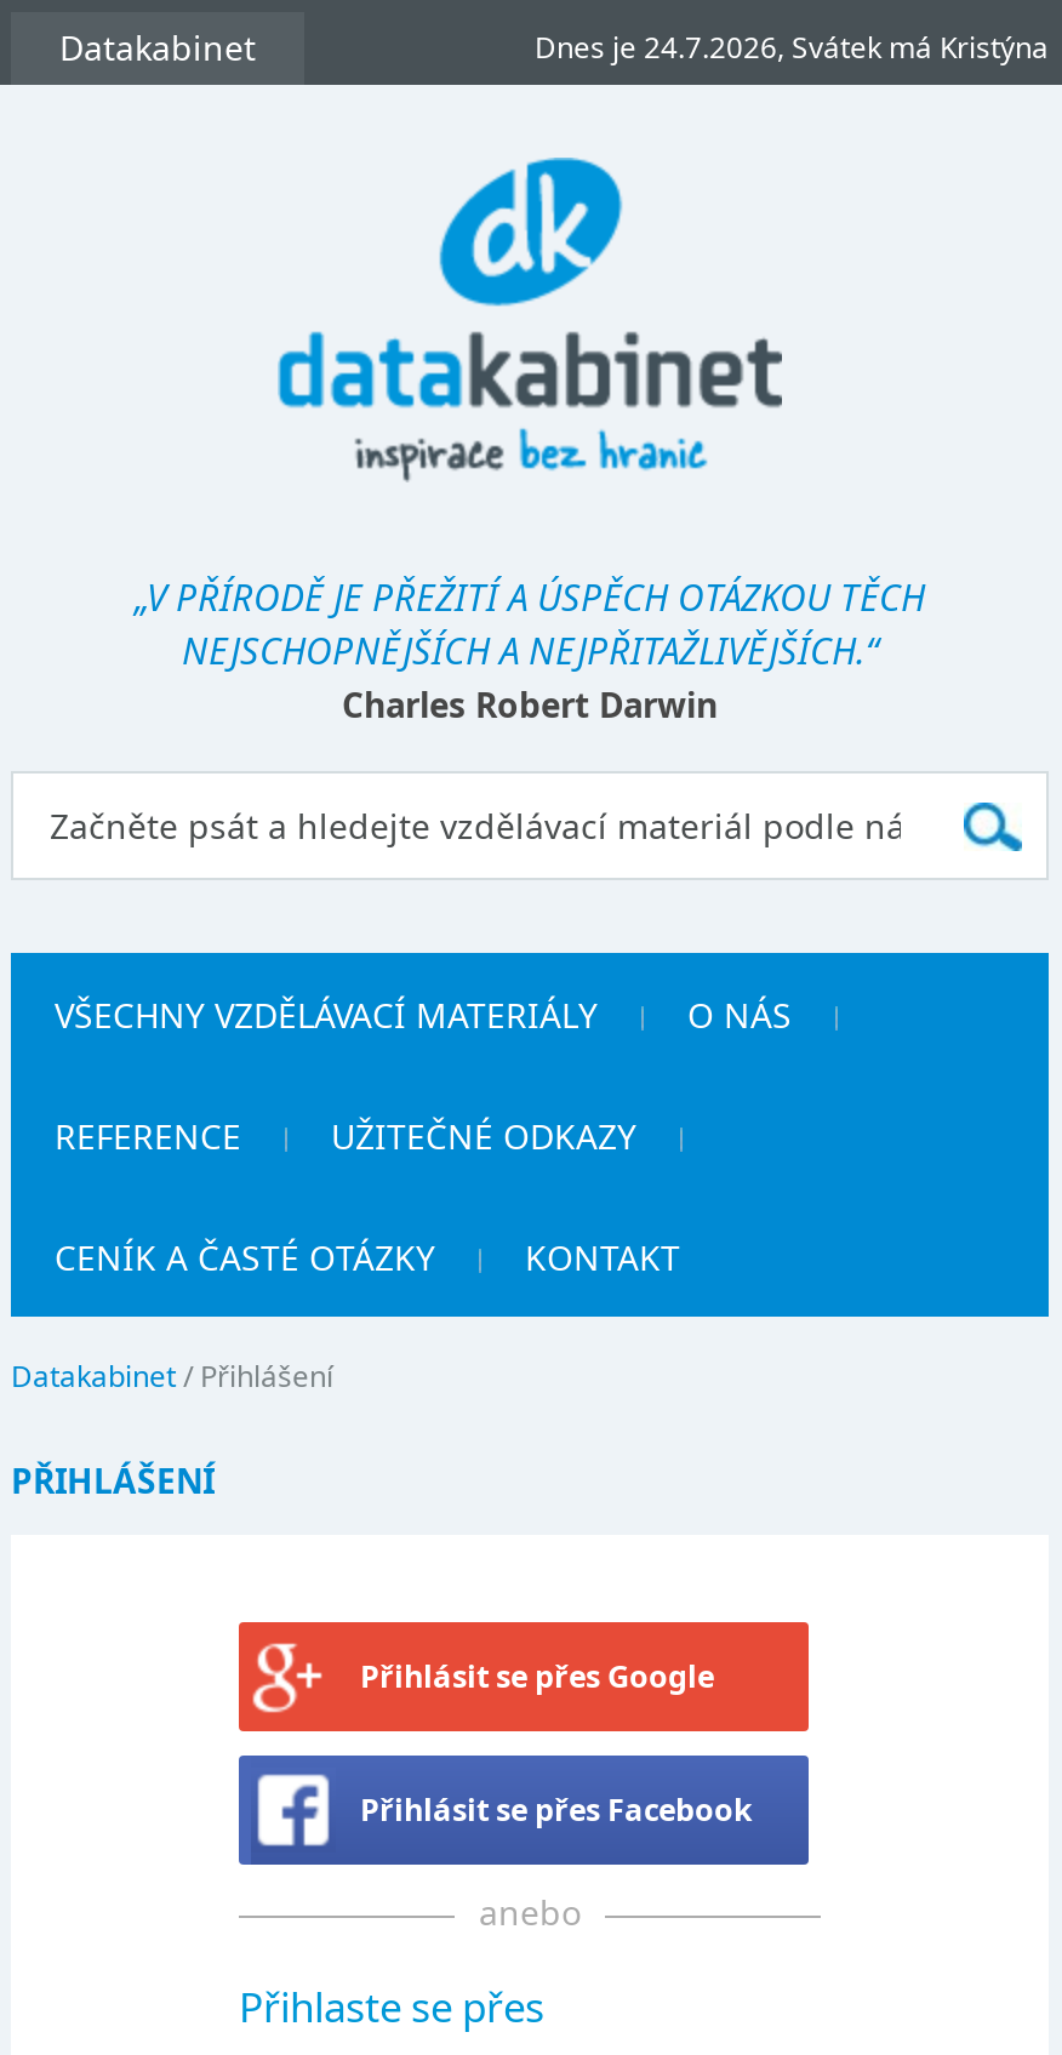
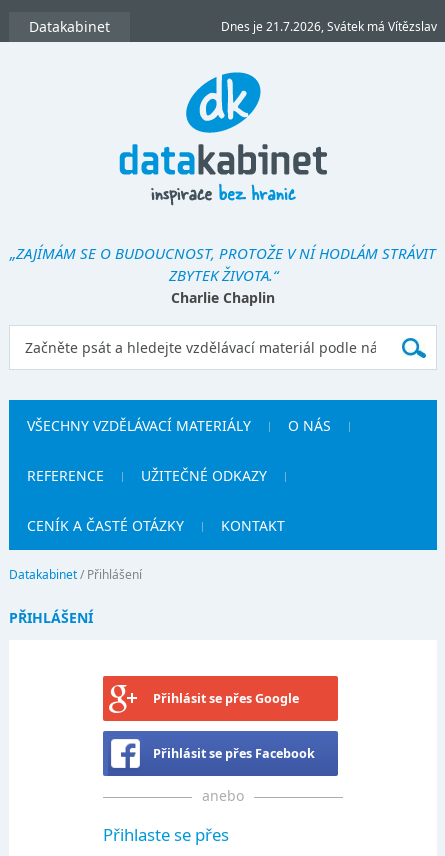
- Dnes je 24.7.2026, Svátek má Kristýna
+ Dnes je 21.7.2026, Svátek má Vítězslav

- „V PŘÍRODĚ JE PŘEŽITÍ A ÚSPĚCH OTÁZKOU TĚCH
- NEJSCHOPNĚJŠÍCH A NEJPŘITAŽLIVĚJŠÍCH.“
- Charles Robert Darwin
+ „ZAJÍMÁM SE O BUDOUCNOST, PROTOŽE V NÍ HODLÁM STRÁVIT
+ ZBYTEK ŽIVOTA.“
+ Charlie Chaplin
